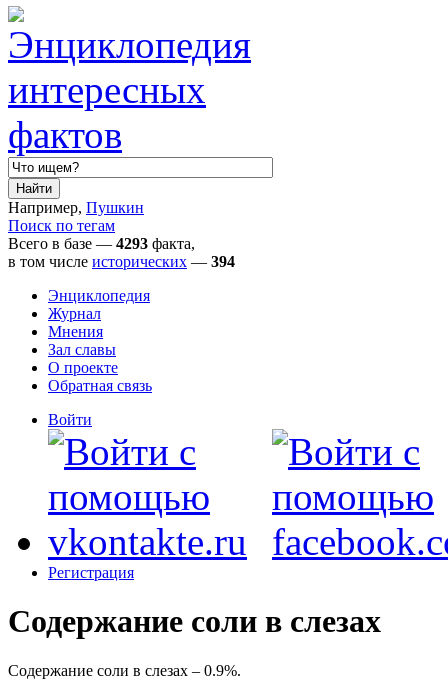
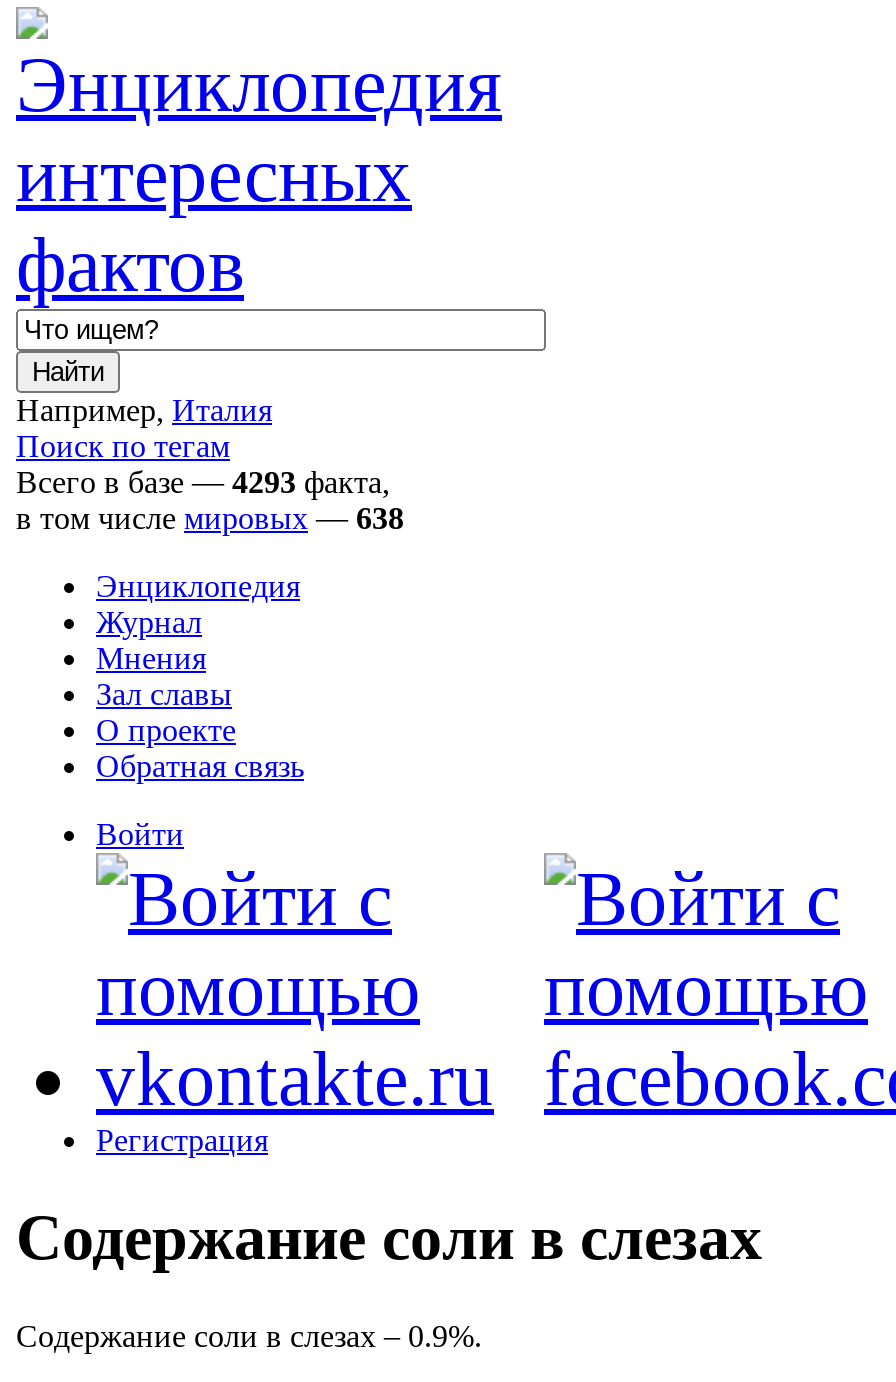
- Например, Пушкин
+ Например, Италия

- в том числе исторических— 394
+ в том числе мировых— 638
